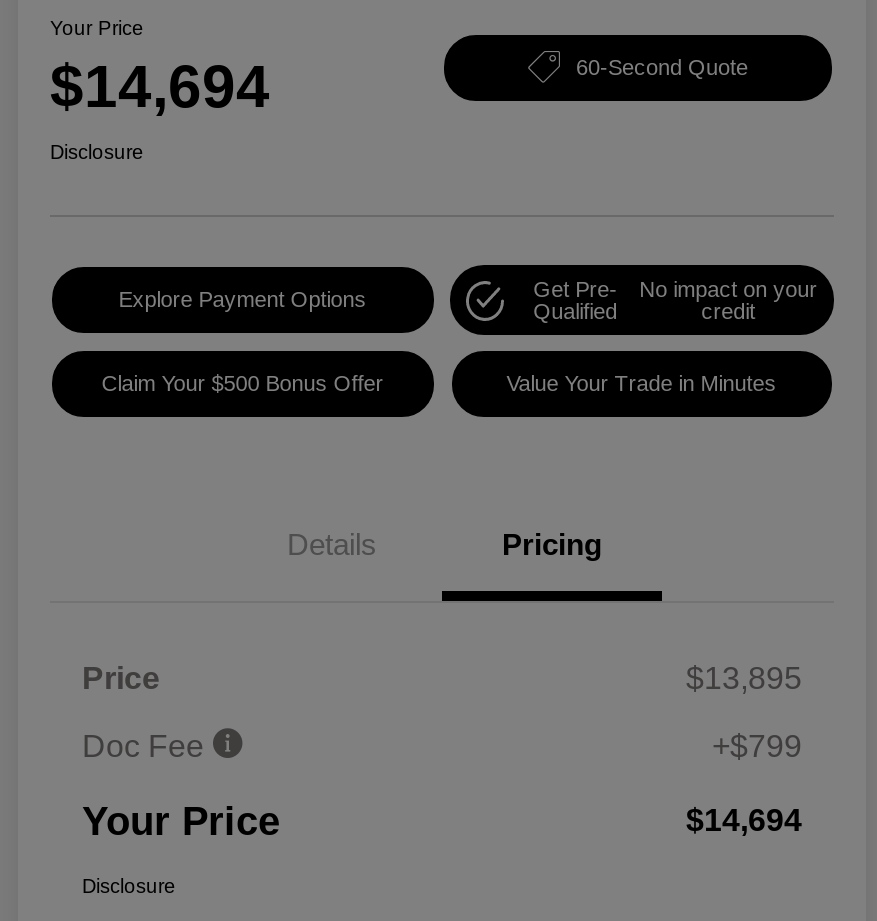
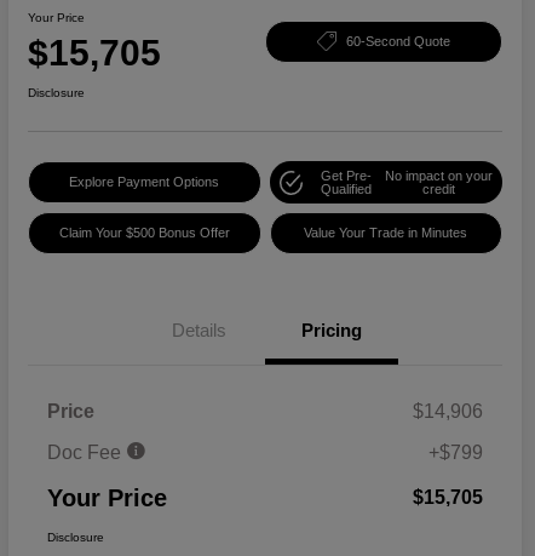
- $14,694
+ $15,705

- $13,895
+ $14,906

- $14,694
+ $15,705
